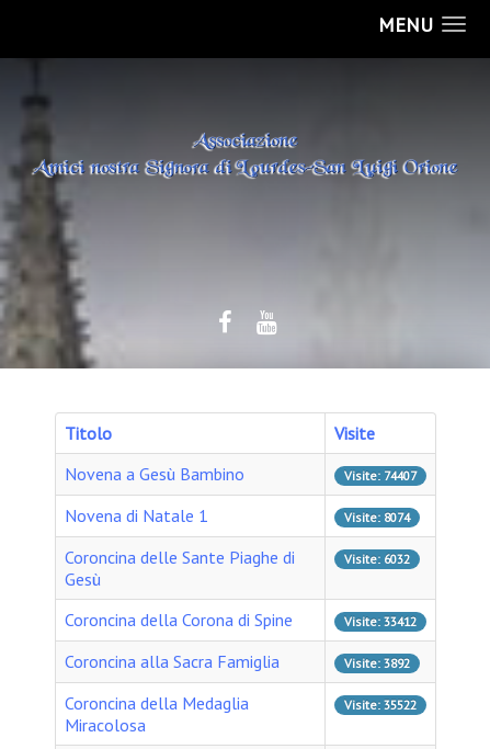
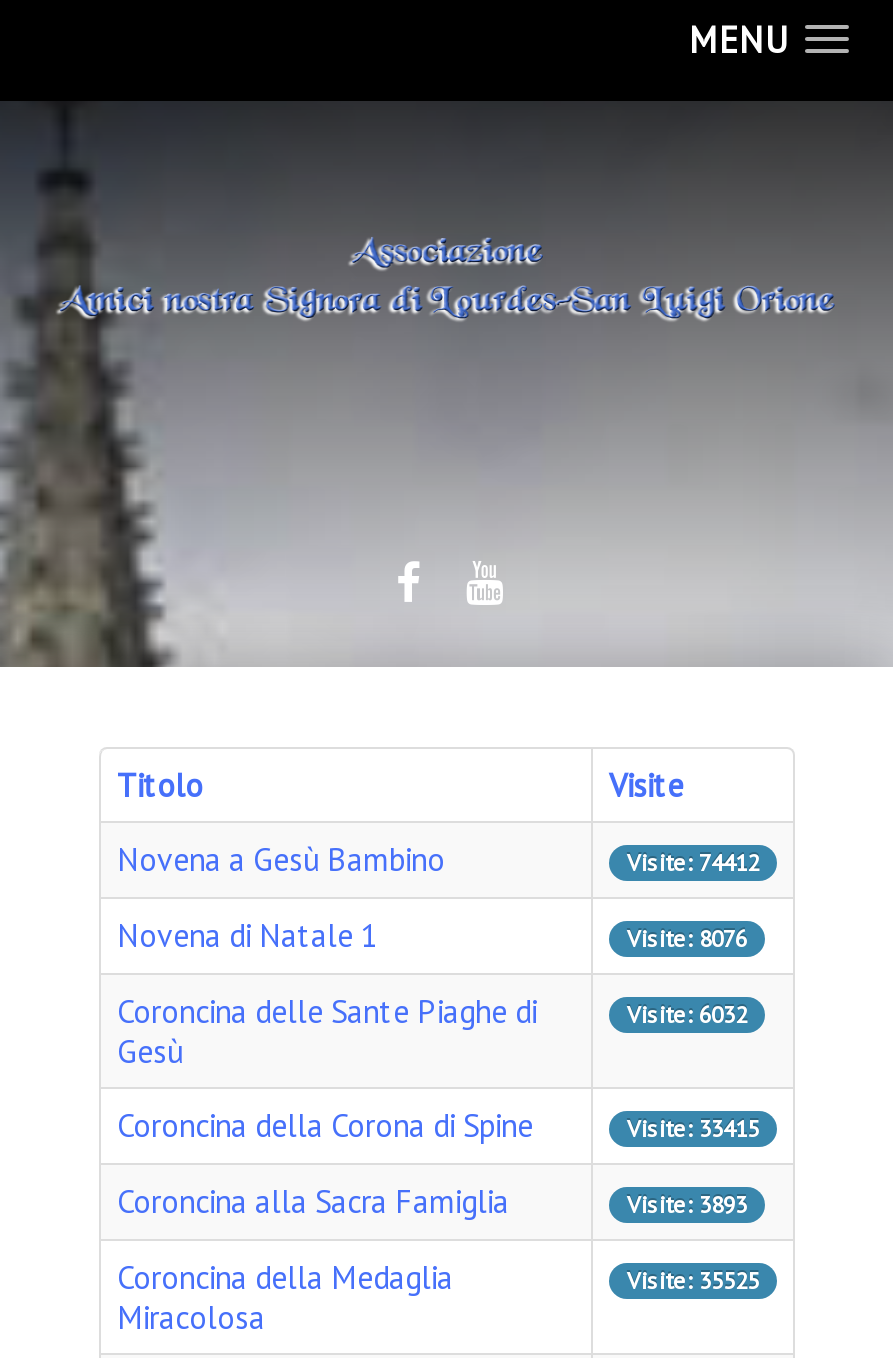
- Visite: 74407
+ Visite: 74412

- Visite: 8074
+ Visite: 8076

- Visite: 33412
+ Visite: 33415

- Visite: 3892
+ Visite: 3893

- Visite: 35522
+ Visite: 35525
